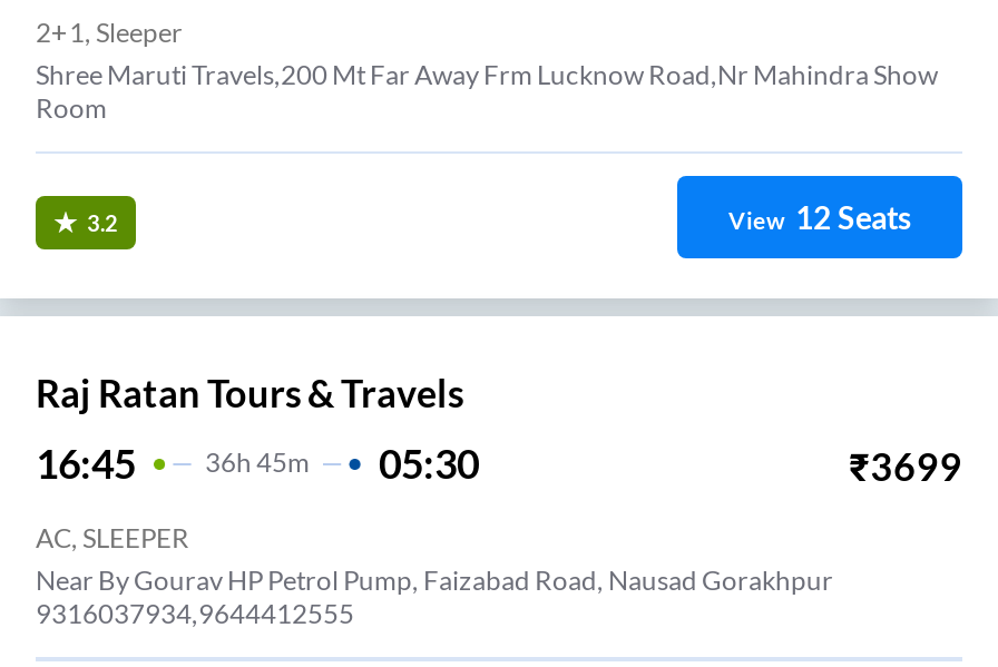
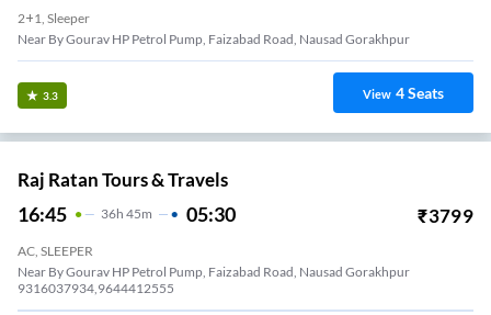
- Shree Maruti Travels,200 Mt Far Away Frm Lucknow Road,nr Mahindra Show
- Room
+ Near By Gourav HP Petrol Pump, Faizabad Road, Nausad Gorakhpur

- 3.2
- View 12 Seats
+ 3.3
+ View 4 Seats

- ₹3699
+ ₹3799
